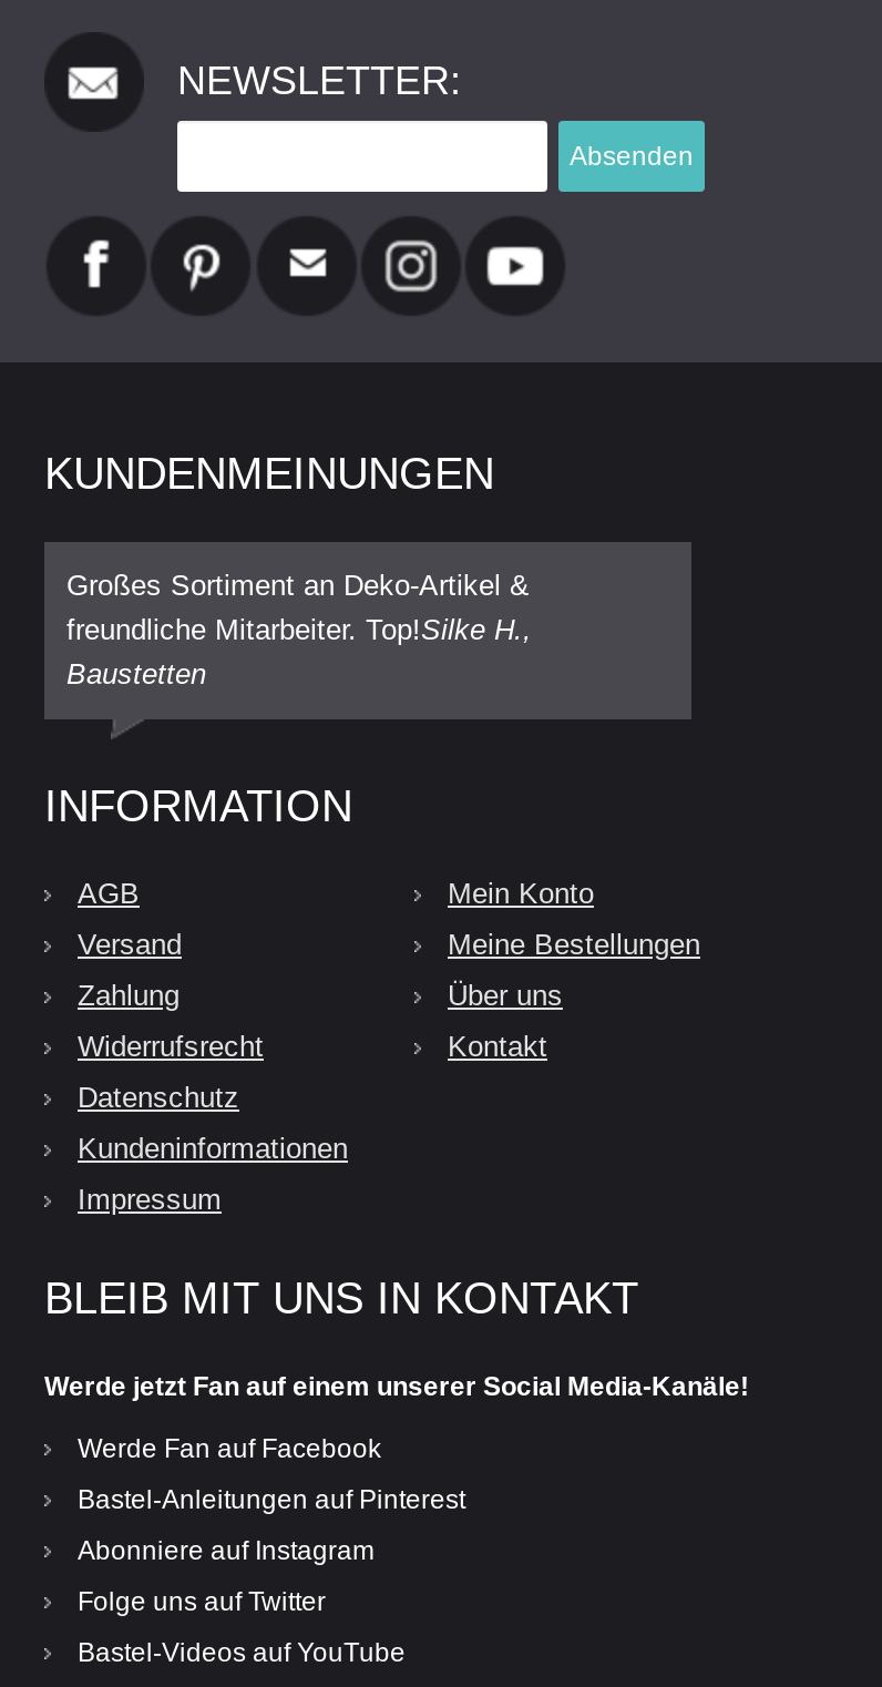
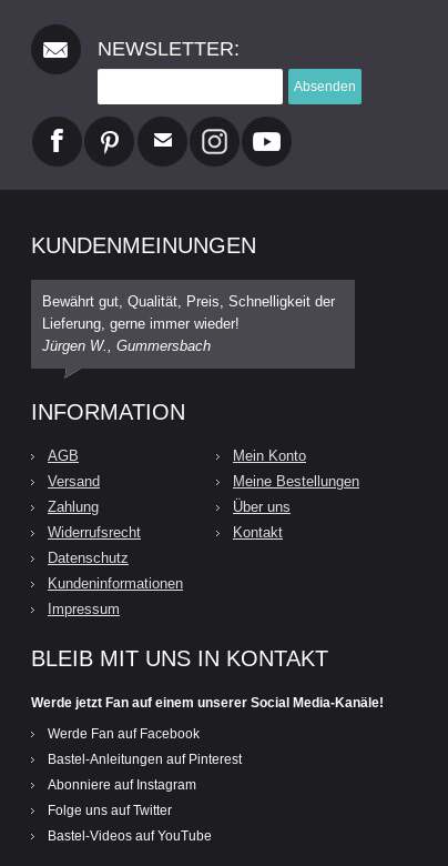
- Großes Sortiment an Deko-Artikel &
- freundliche Mitarbeiter. Top!Silke H.,
- Baustetten
+ Bewährt gut, Qualität, Preis, Schnelligkeit der
+ Lieferung, gerne immer wieder!
+ Jürgen W., Gummersbach
